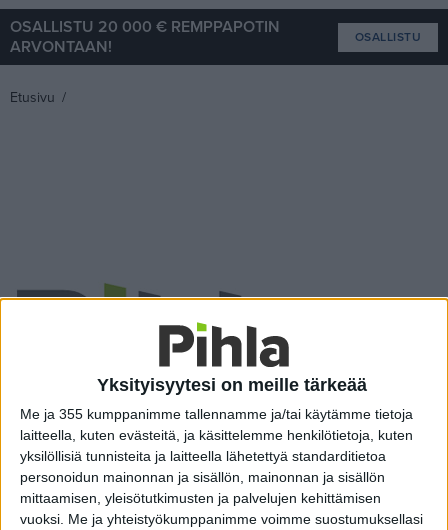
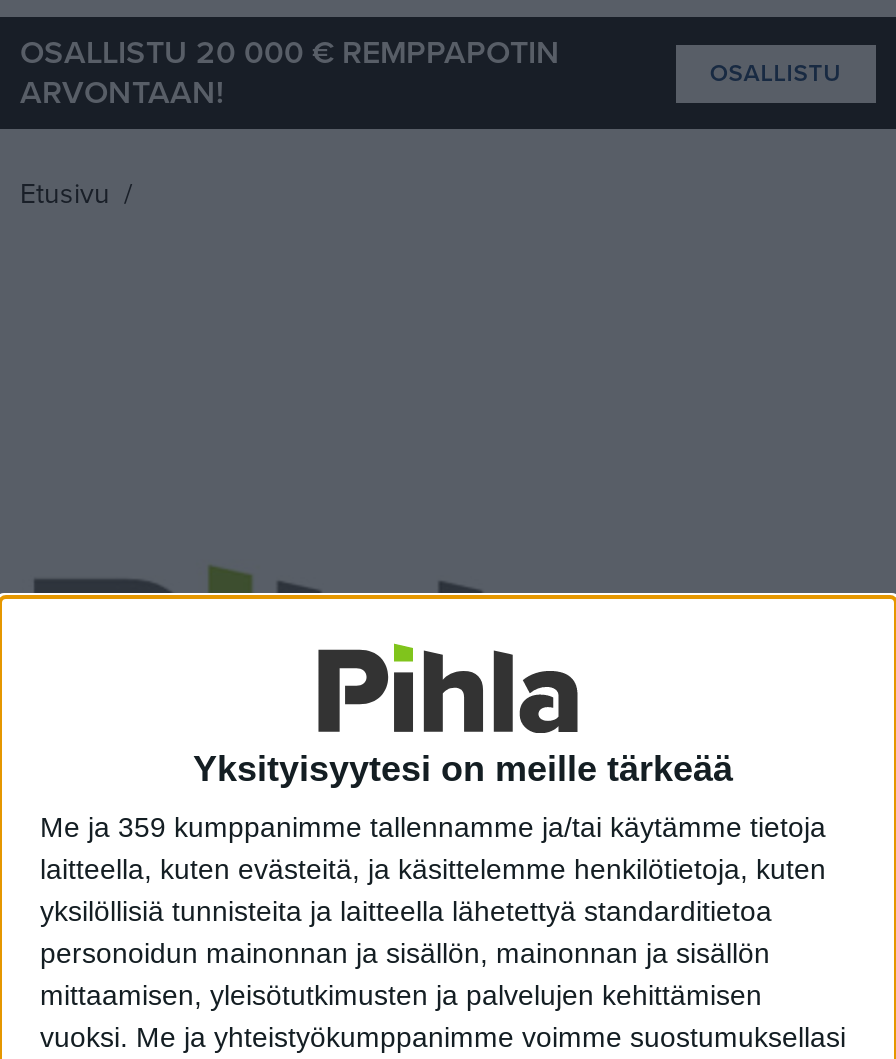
- Me ja 355 kumppanimme tallennamme ja/tai käytämme tietoja
+ Me ja 359 kumppanimme tallennamme ja/tai käytämme tietoja
